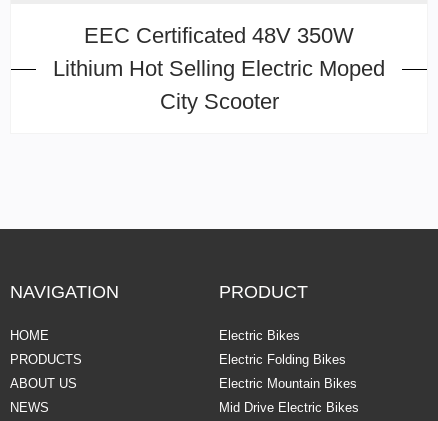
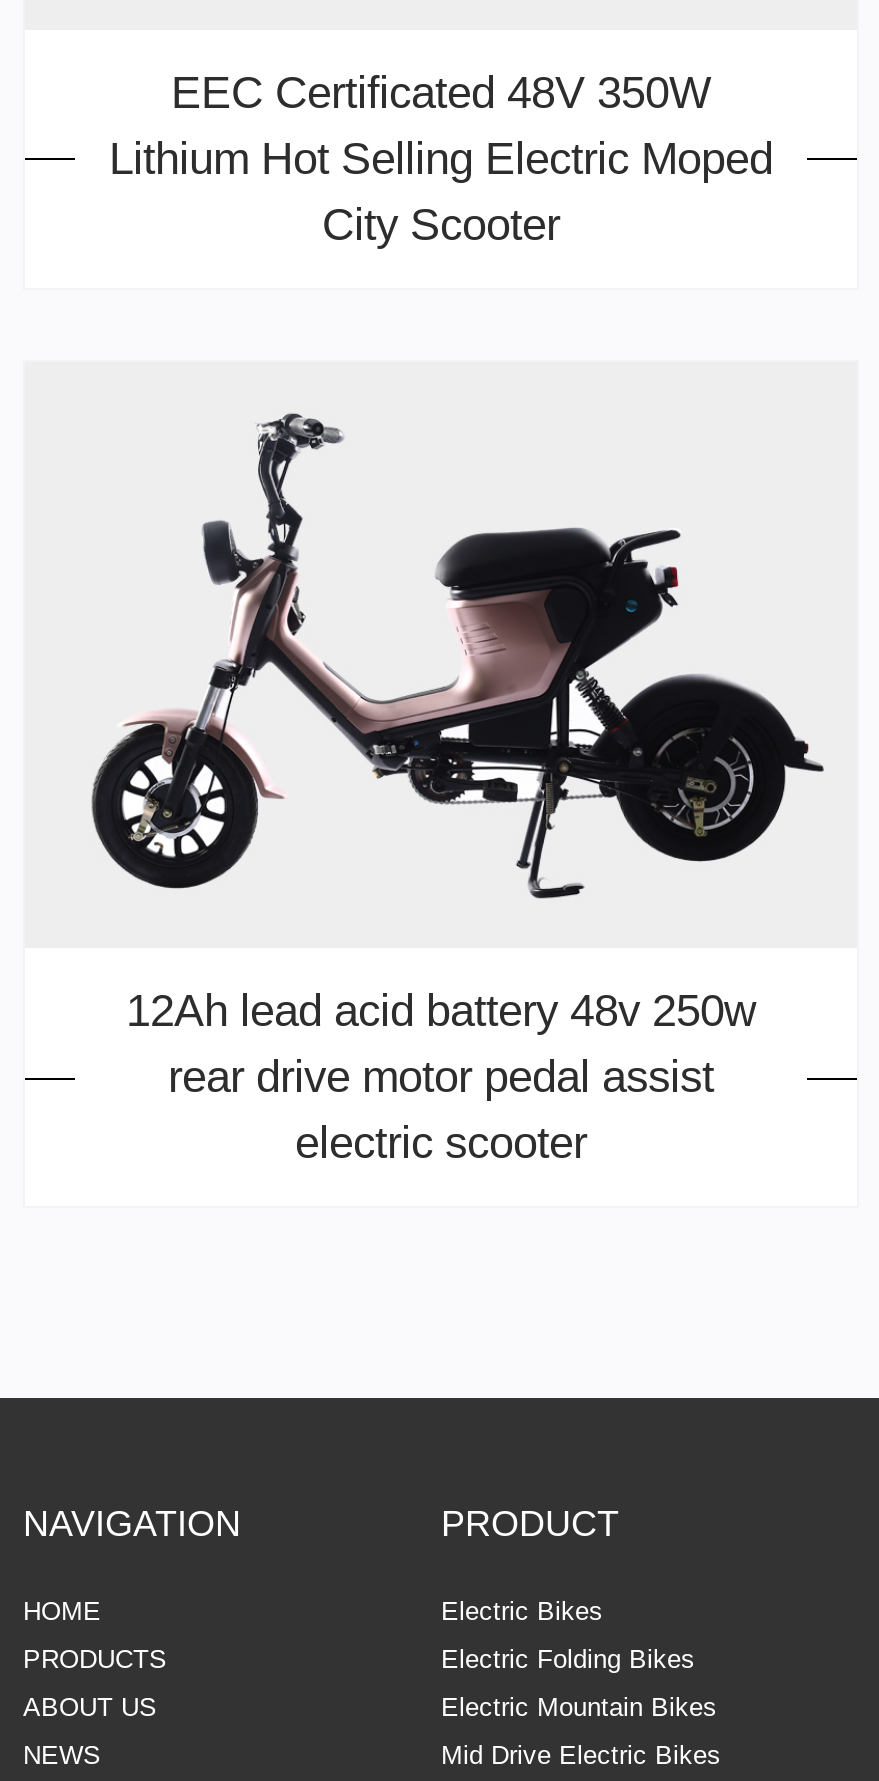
+ [image]

+ 12Ah lead acid battery 48v 250w
+ rear drive motor pedal assist
+ electric scooter
